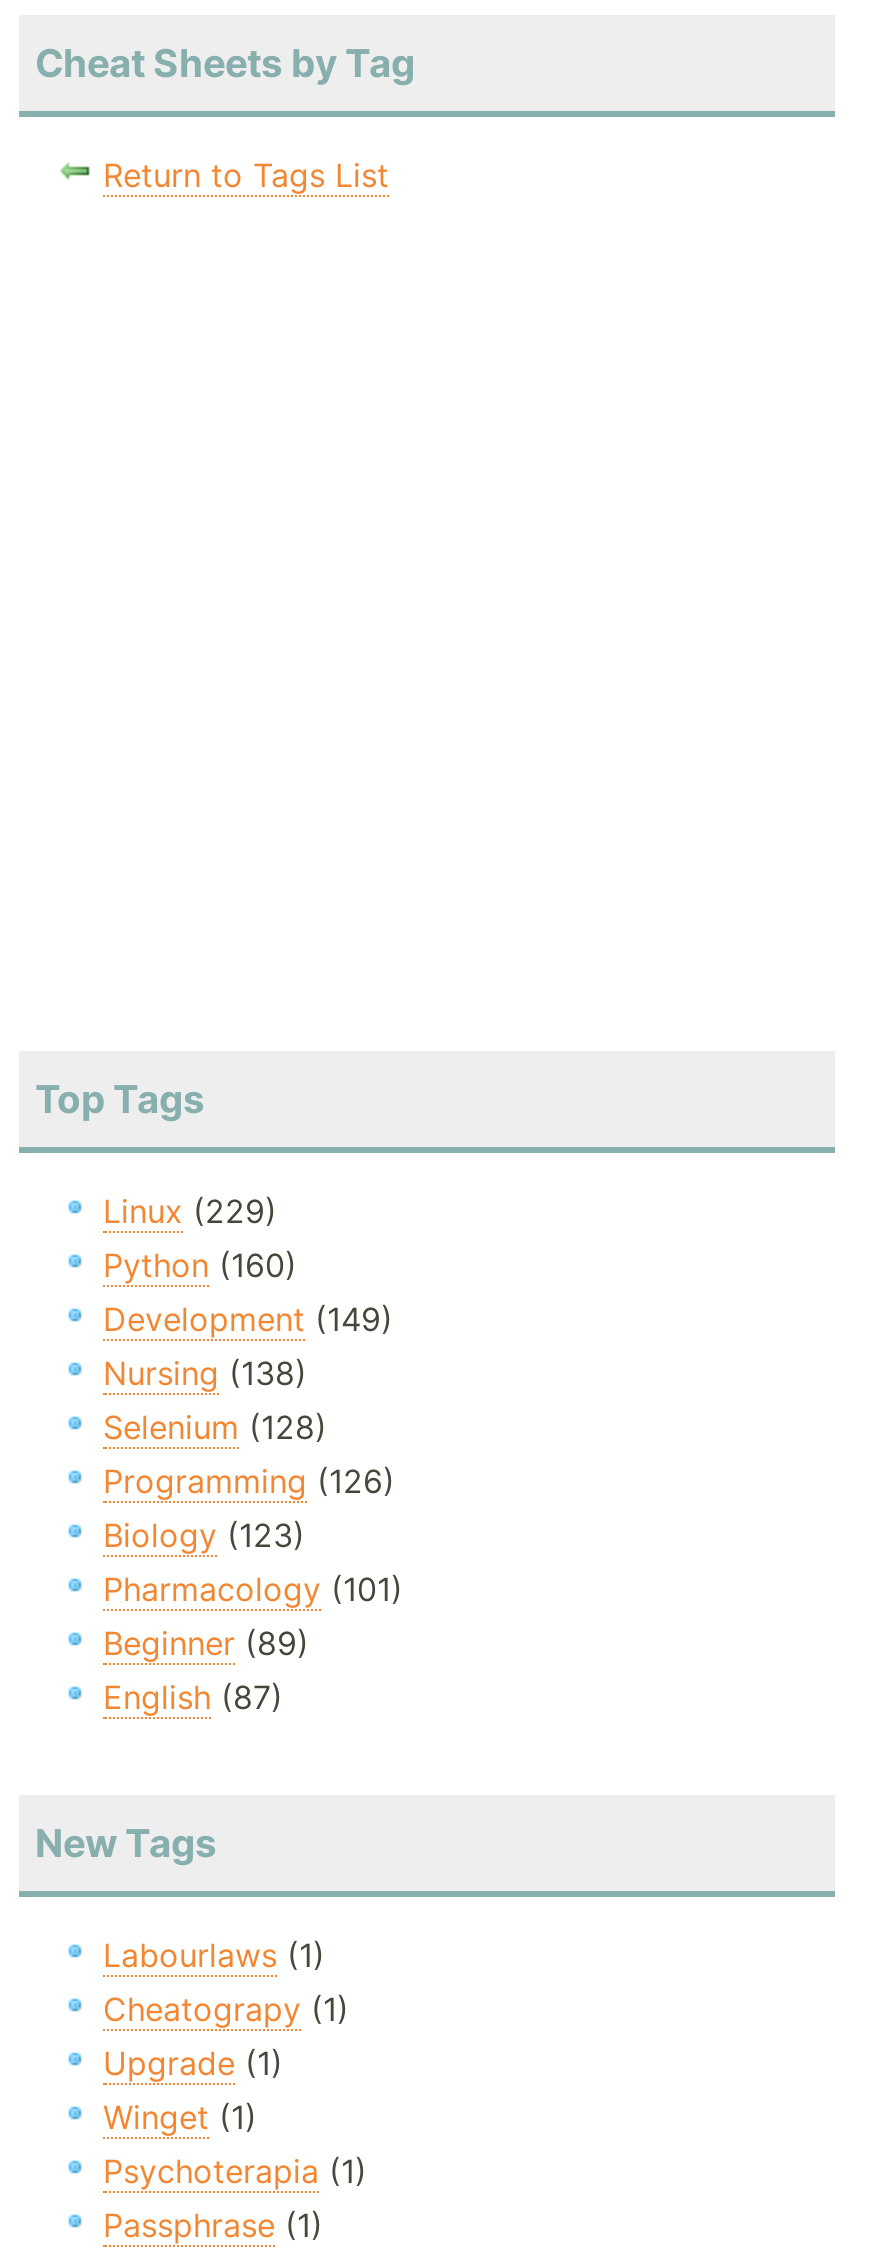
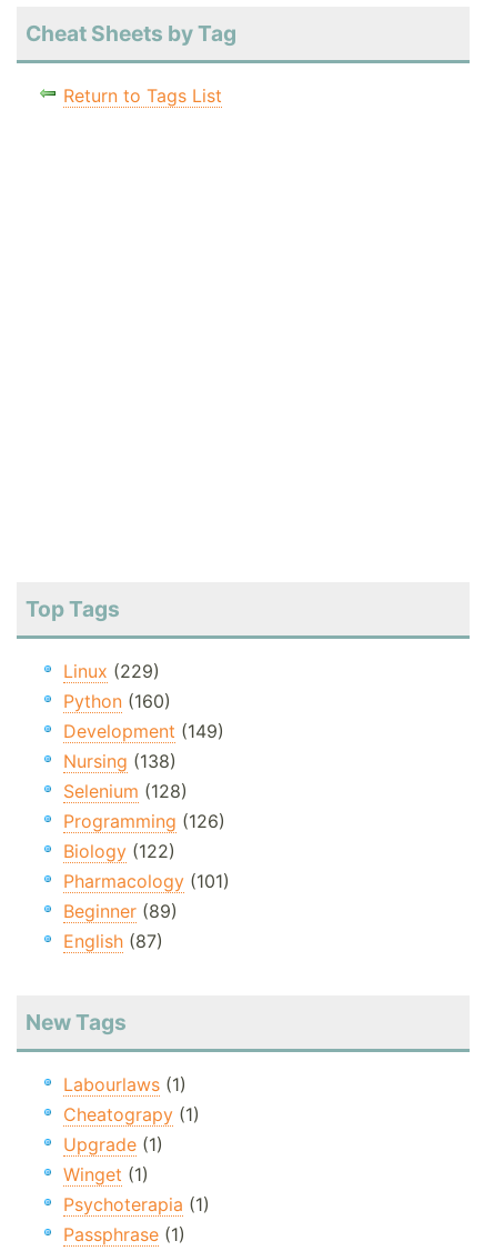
- Biology (123)
+ Biology (122)
